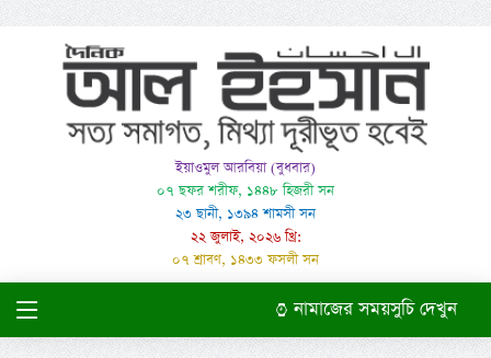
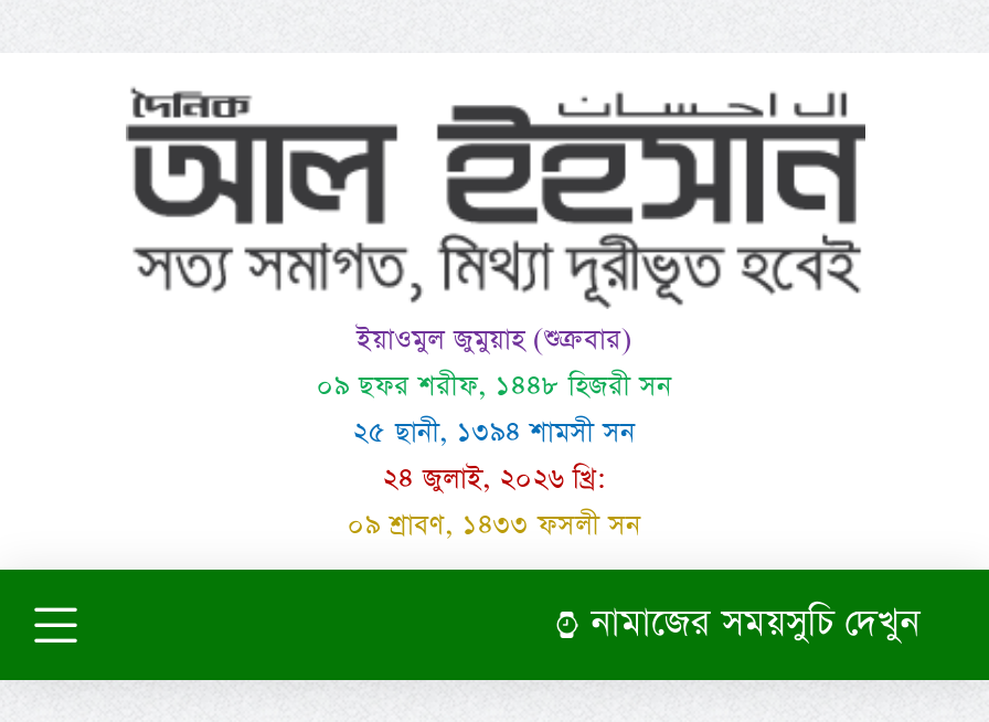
- ইয়াওমুল আরবিয়া (বুধবার)
+ ইয়াওমুল জুমুয়াহ (শুক্রবার)

- ০৭ ছফর শরীফ, ১৪৪৮ হিজরী সন
+ ০৯ ছফর শরীফ, ১৪৪৮ হিজরী সন

- ২৩ ছানী, ১৩৯৪ শামসী সন
+ ২৫ ছানী, ১৩৯৪ শামসী সন

- ২২ জুলাই, ২০২৬ খ্রি:
+ ২৪ জুলাই, ২০২৬ খ্রি:

- ০৭ শ্রাবণ, ১৪৩৩ ফসলী সন
+ ০৯ শ্রাবণ, ১৪৩৩ ফসলী সন
